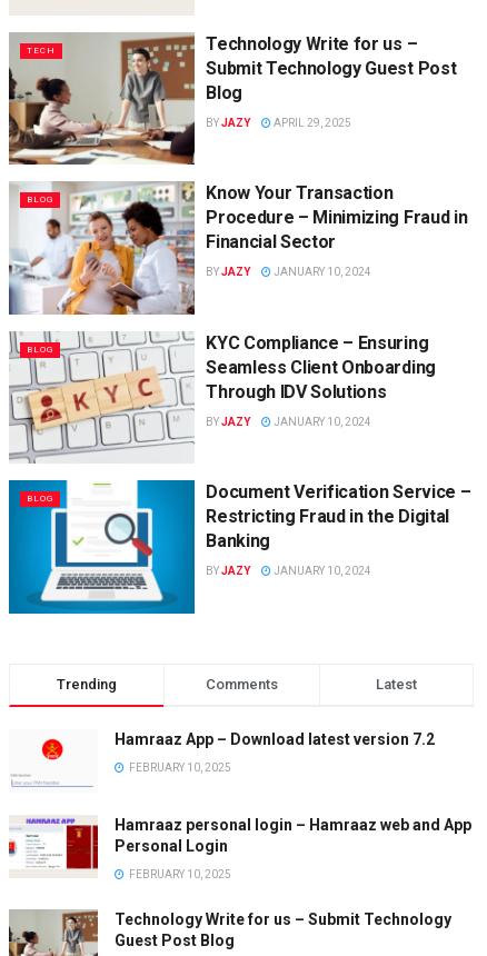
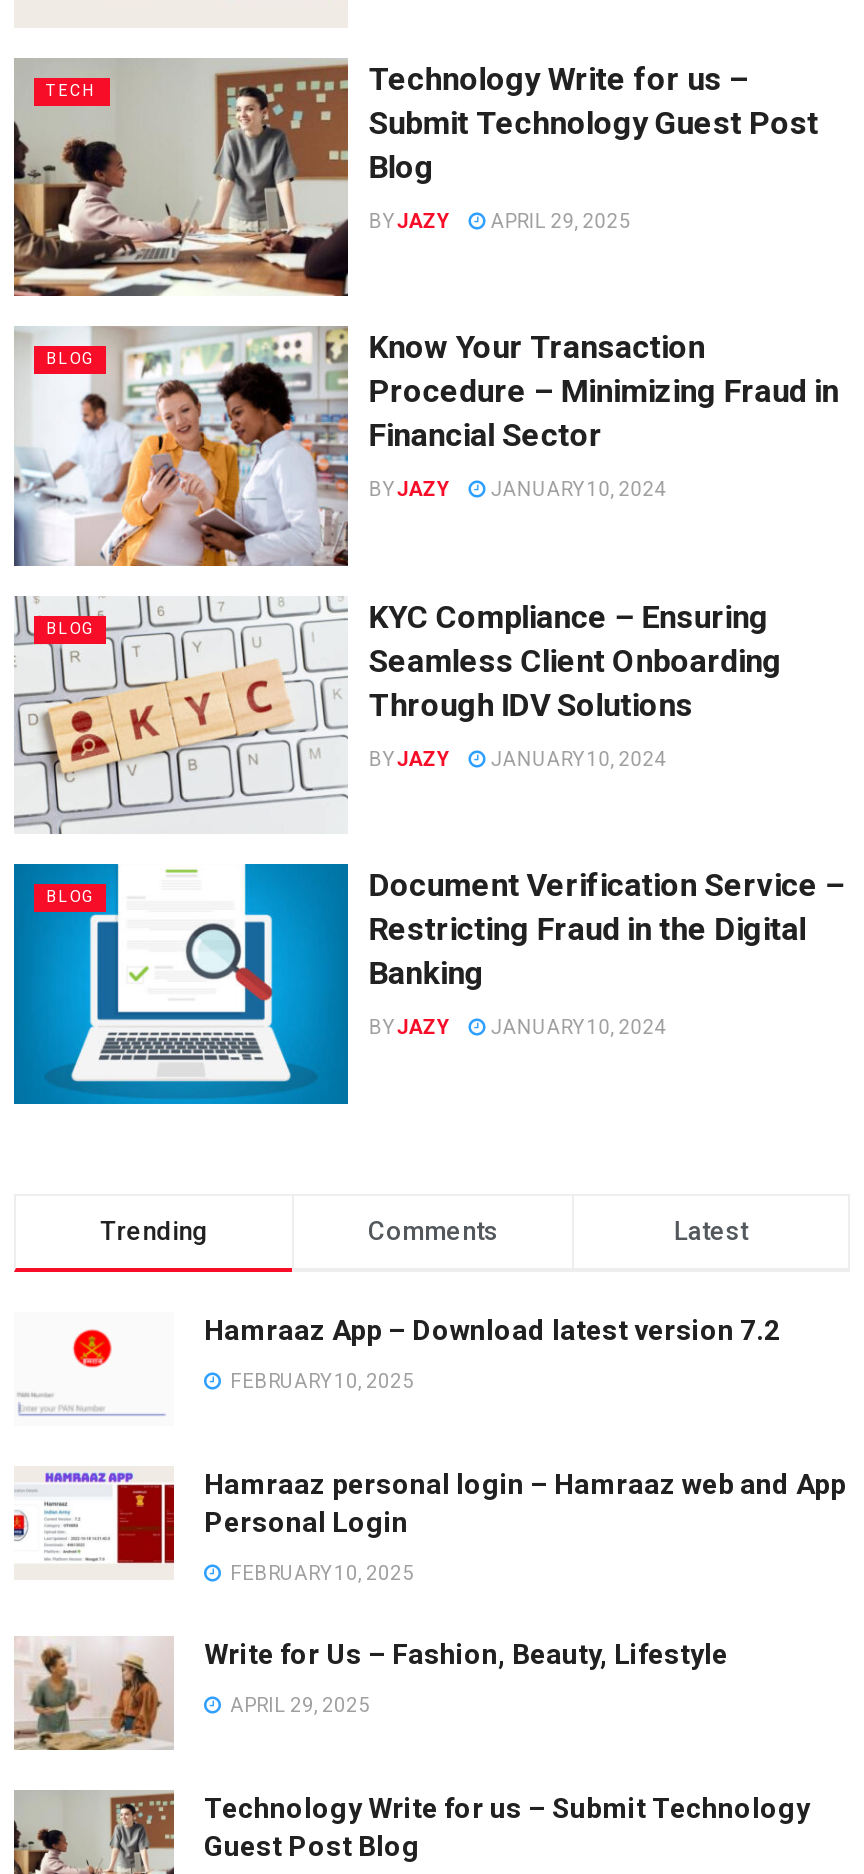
+ [image]
+ Write for Us – Fashion, Beauty, Lifestyle
+ APRIL 29, 2025
